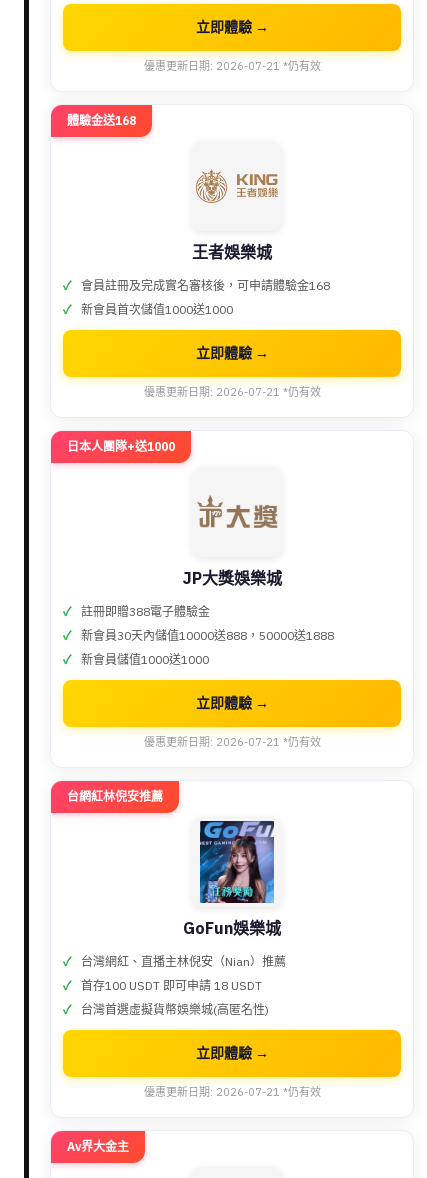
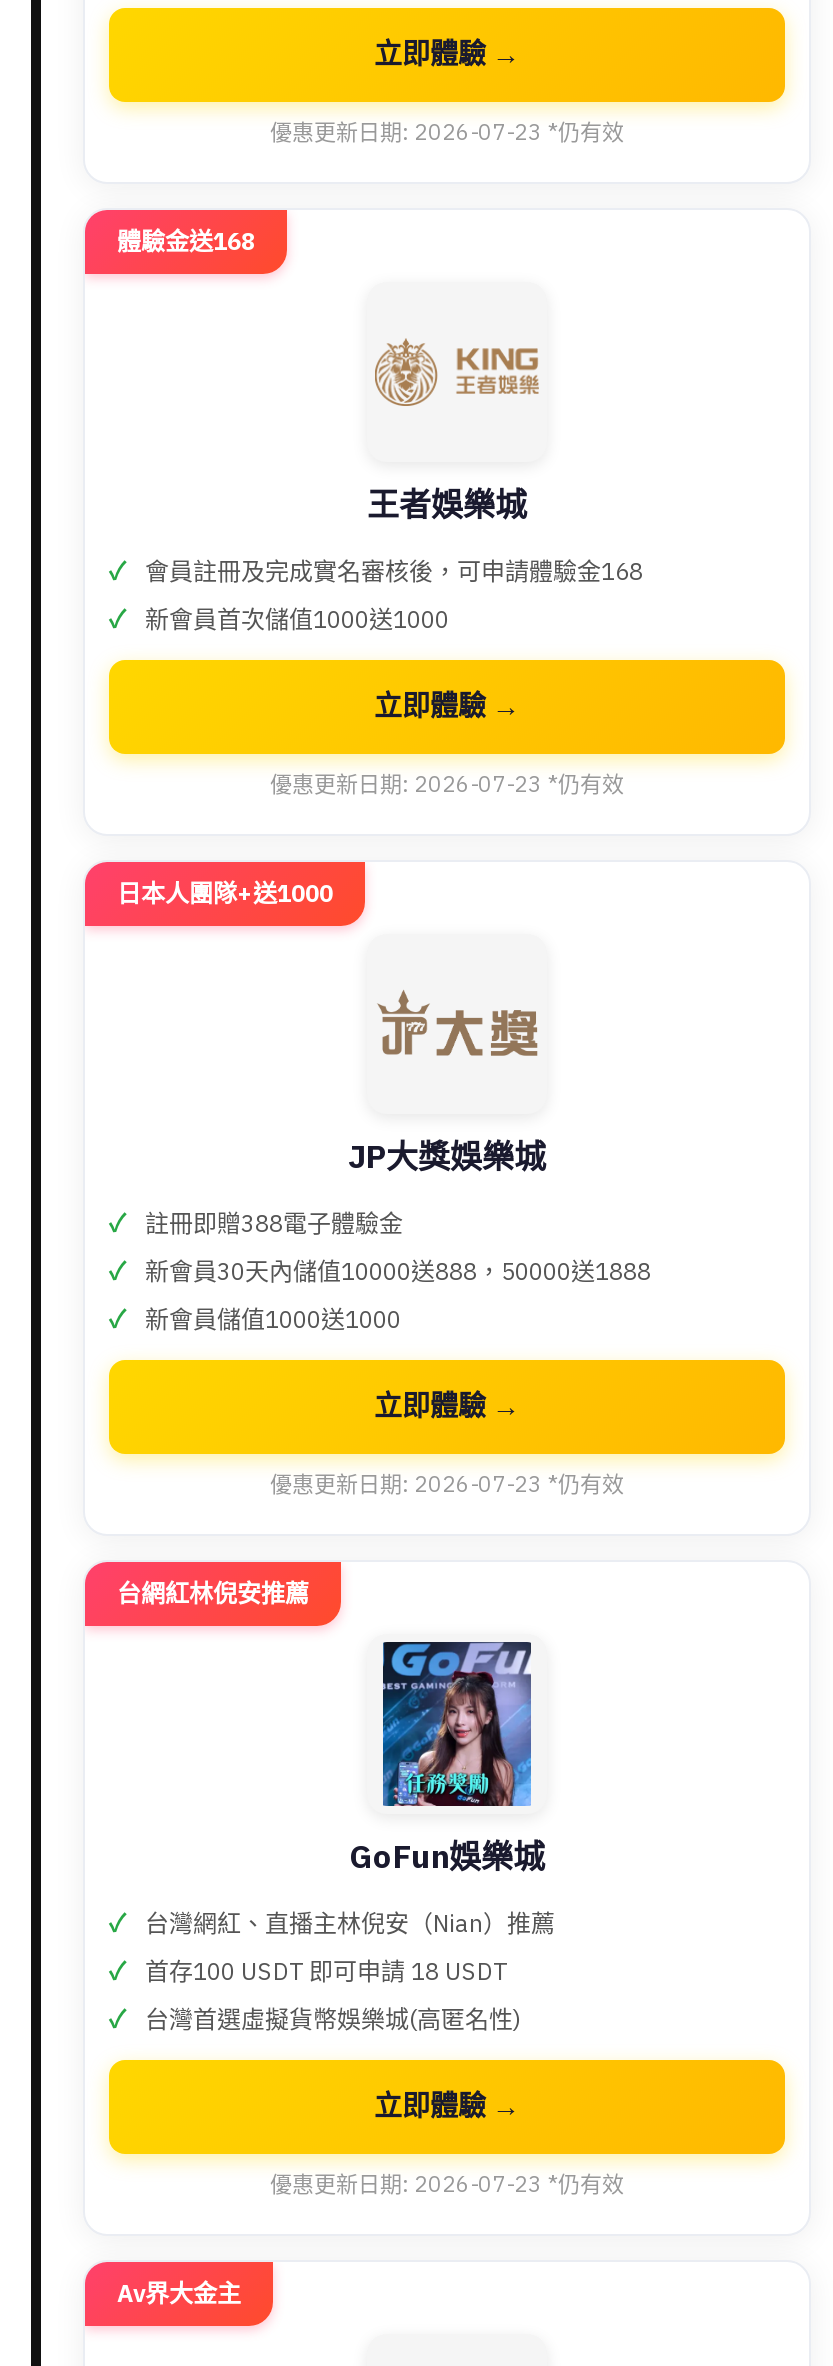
- 優惠更新日期: 2026-07-21 *仍有效
+ 優惠更新日期: 2026-07-23 *仍有效

- 優惠更新日期: 2026-07-21 *仍有效
+ 優惠更新日期: 2026-07-23 *仍有效

- 優惠更新日期: 2026-07-21 *仍有效
+ 優惠更新日期: 2026-07-23 *仍有效

- 優惠更新日期: 2026-07-21 *仍有效
+ 優惠更新日期: 2026-07-23 *仍有效
